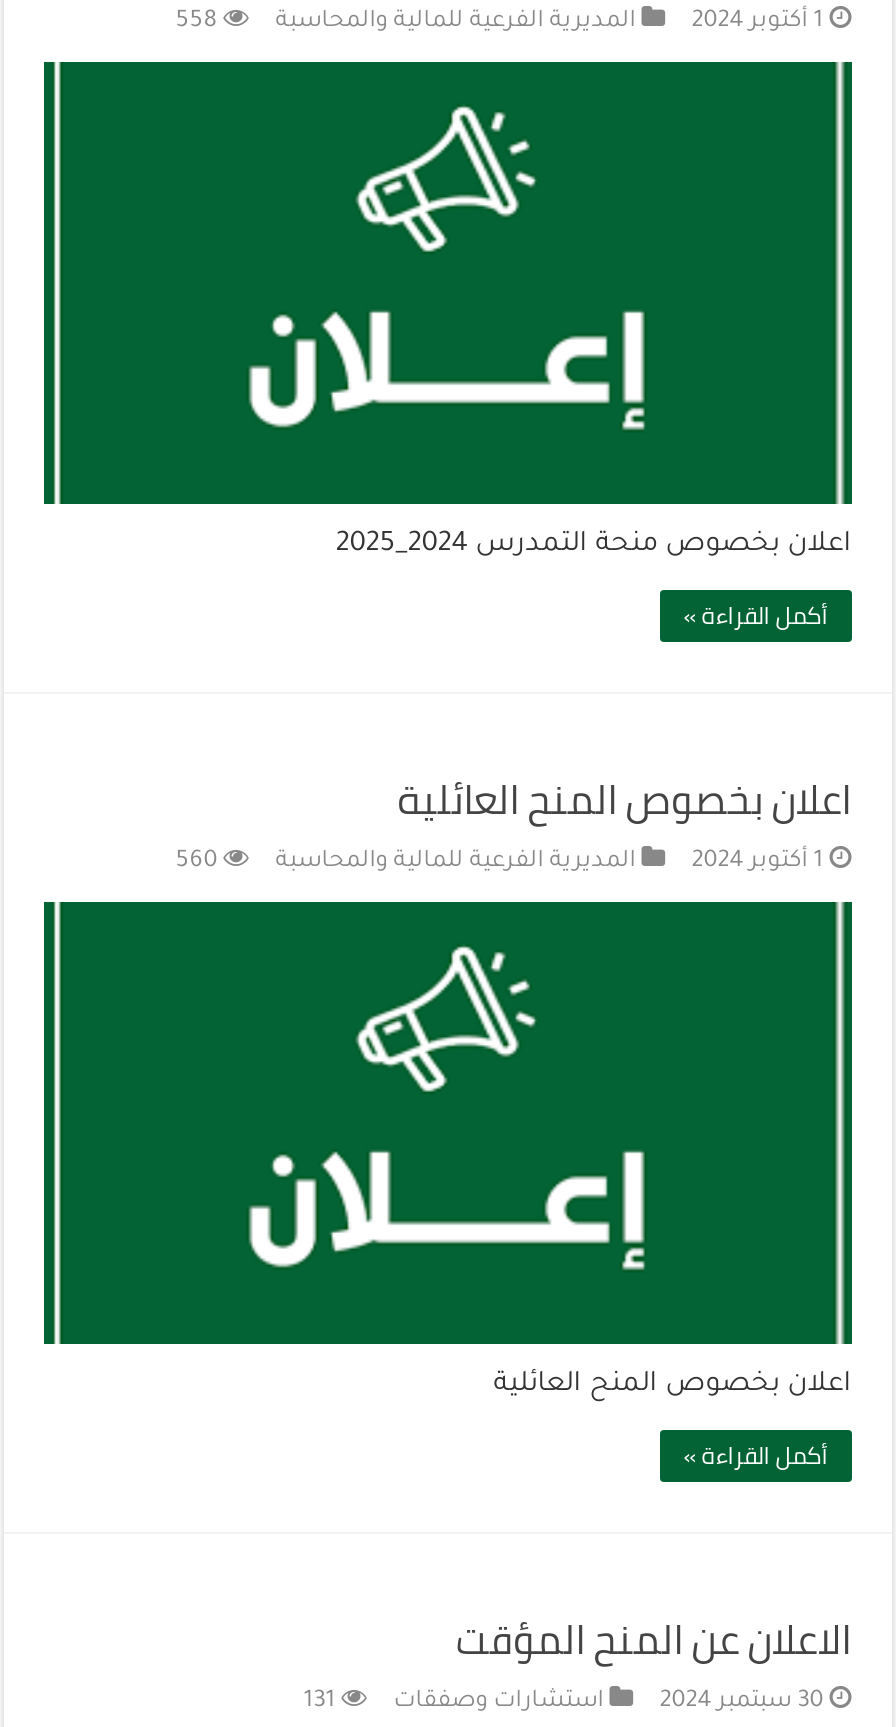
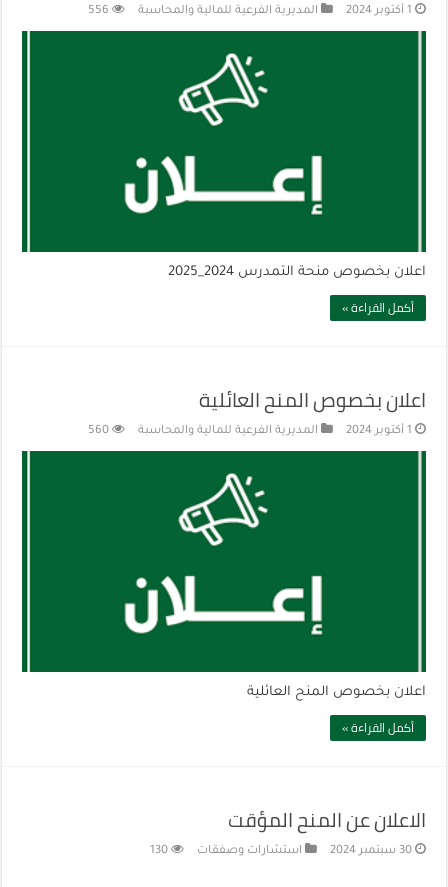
- 558
+ 556

- 131
+ 130
